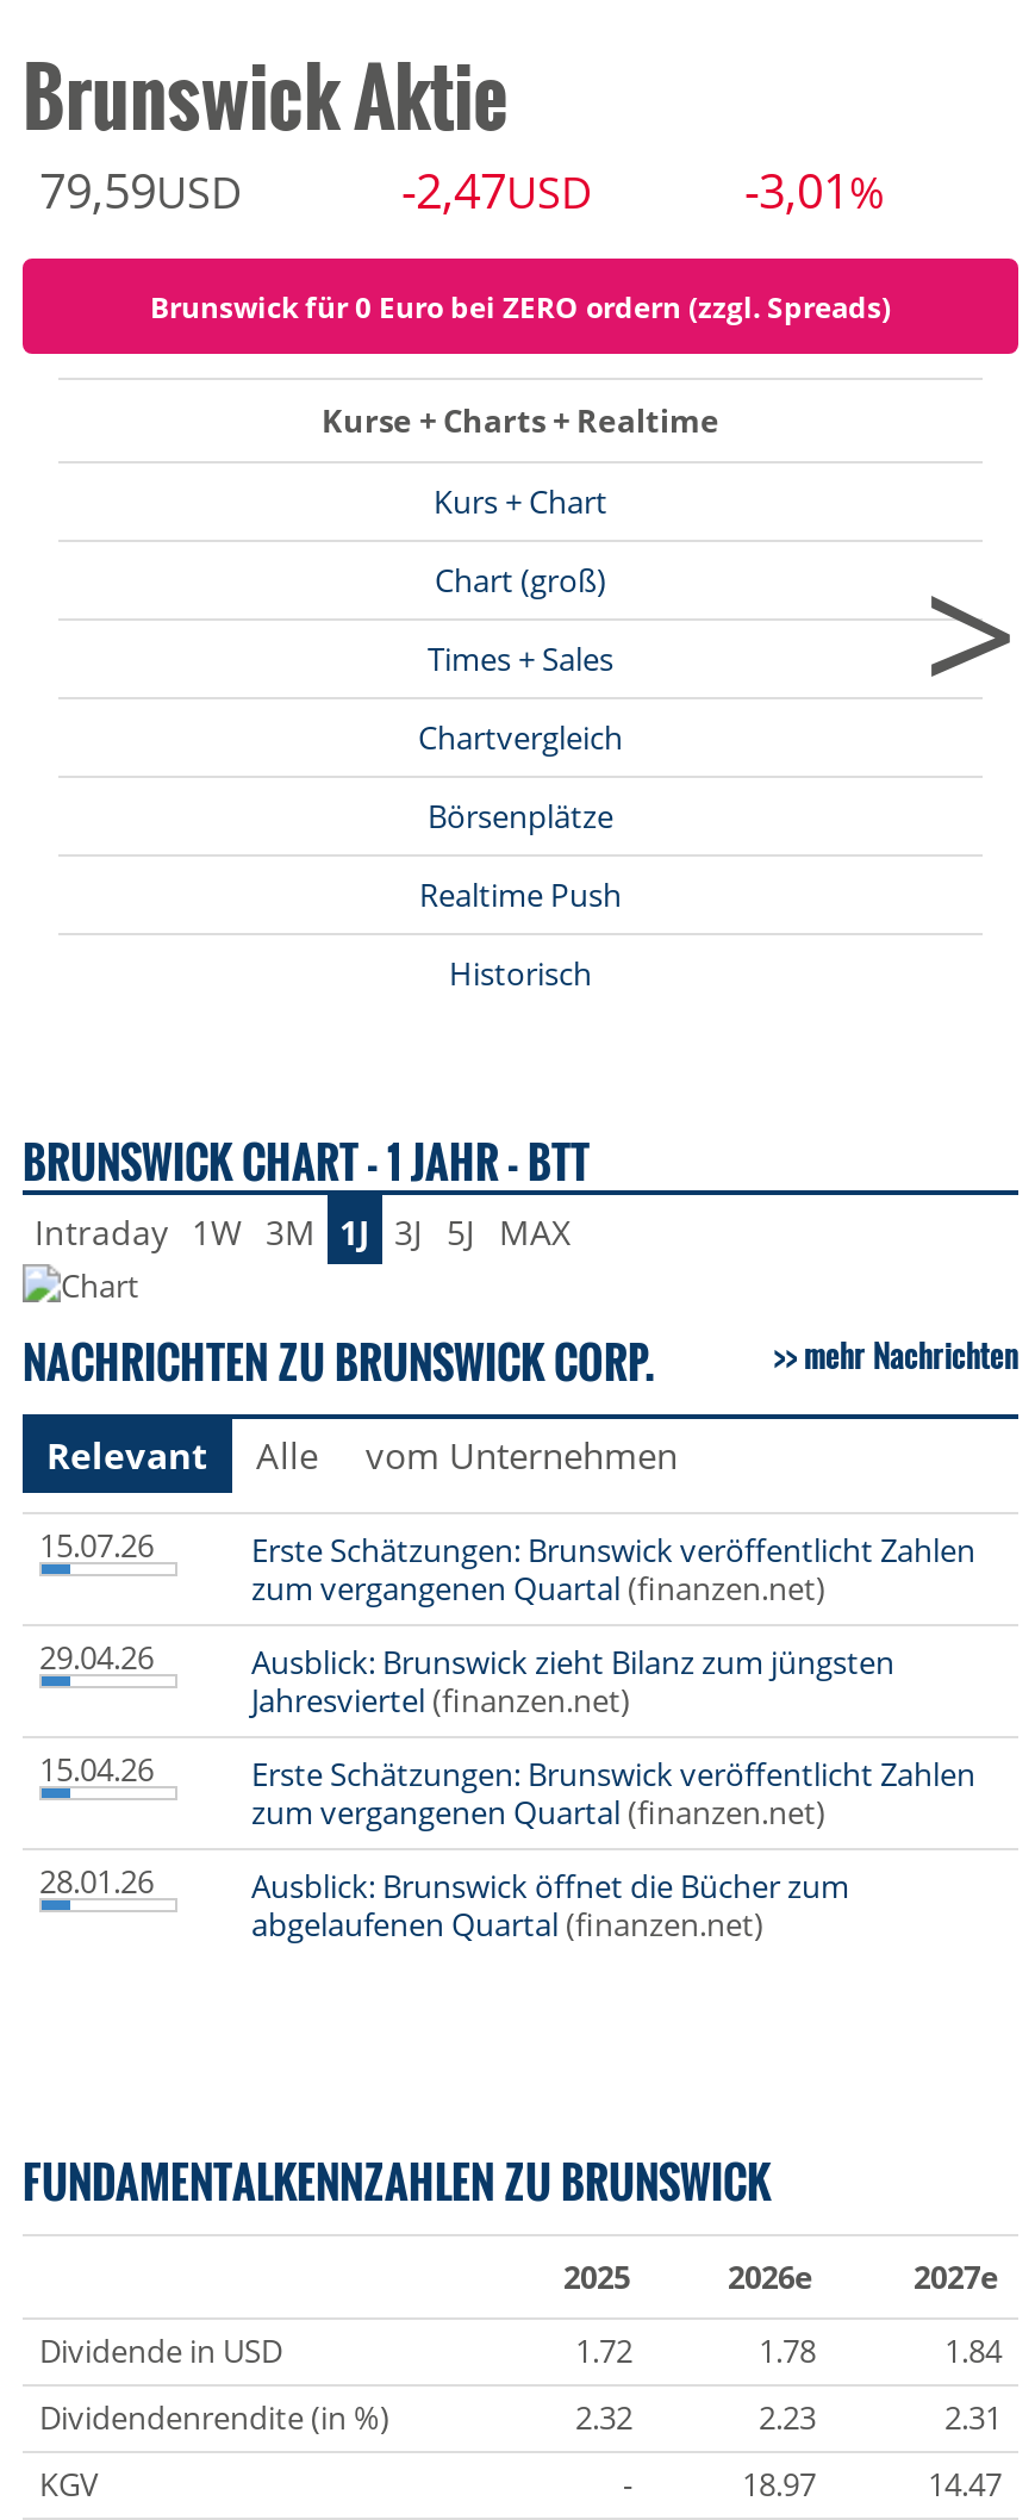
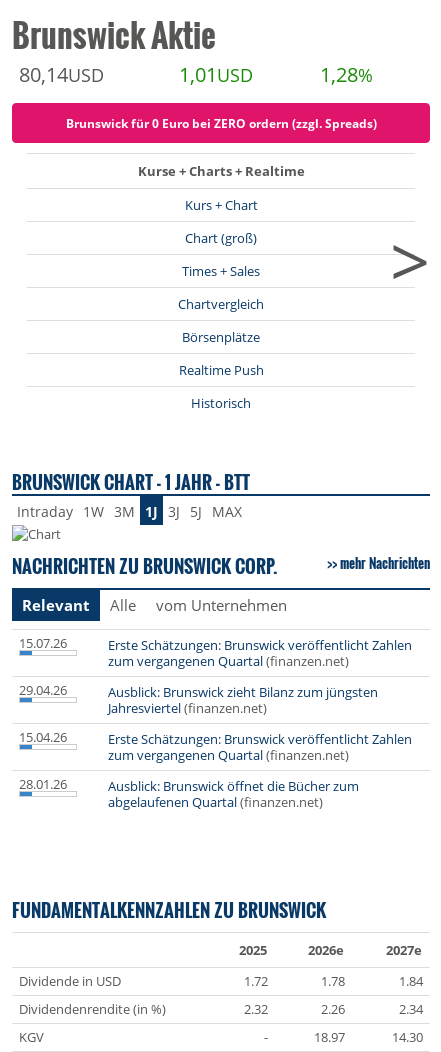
- 79,59USD
+ 80,14USD

- -2,47USD
+ 1,01USD

- -3,01%
+ 1,28%

- 2.23
+ 2.26

- 2.31
+ 2.34

- 14.47
+ 14.30
